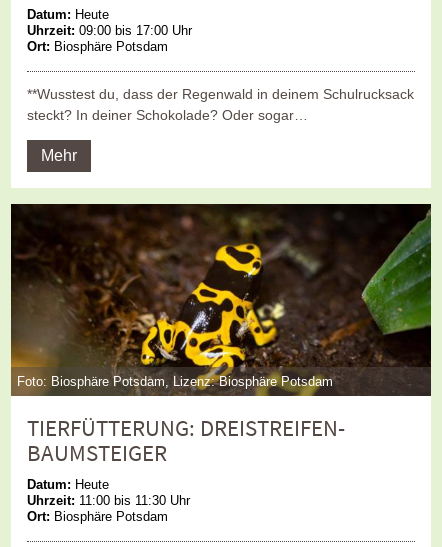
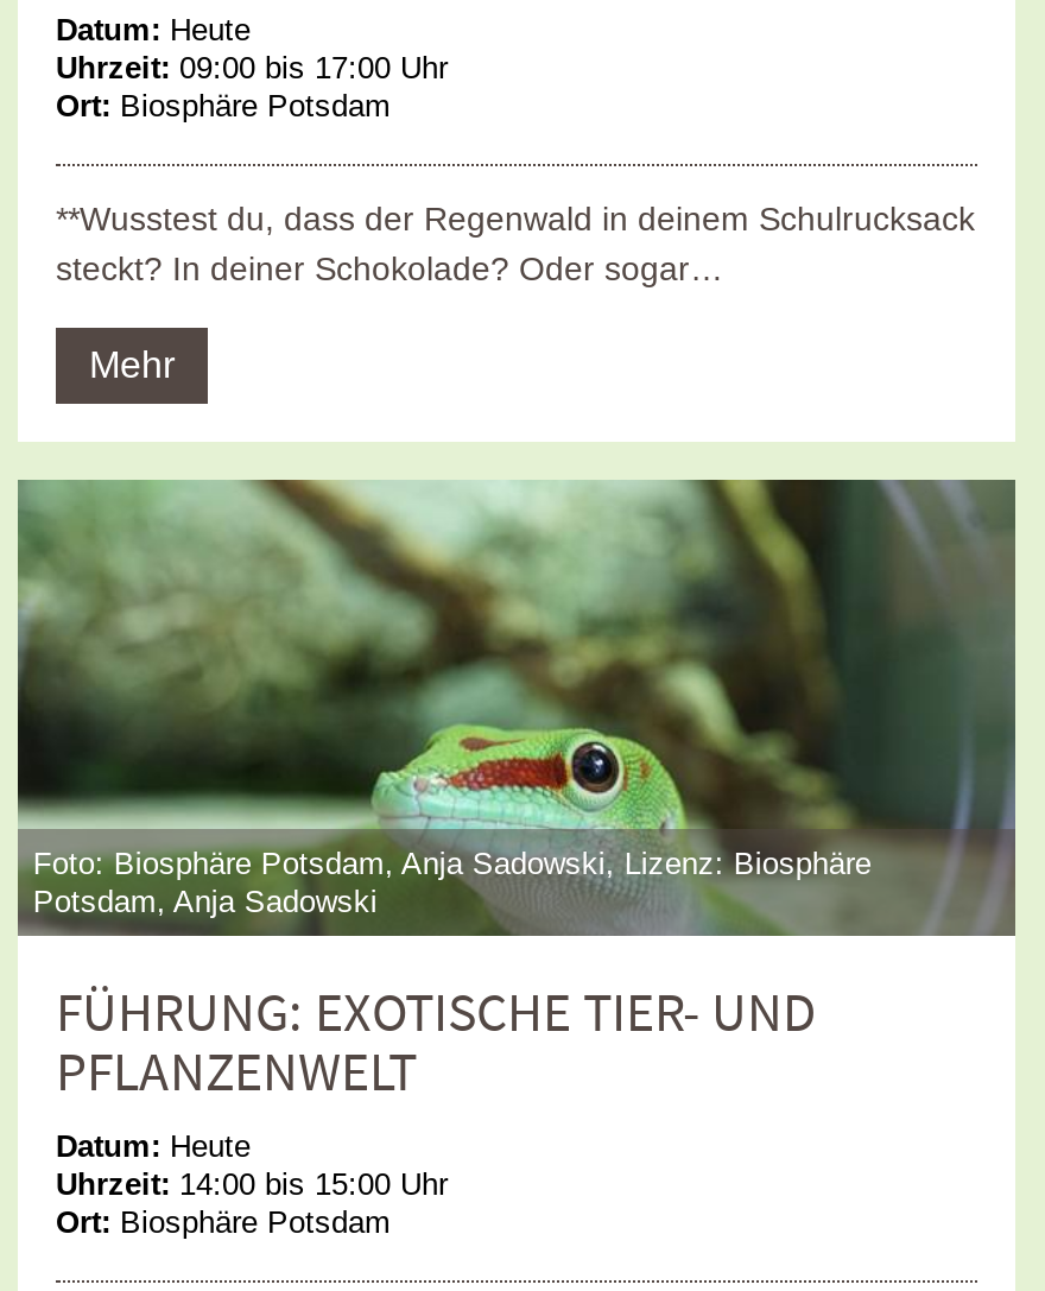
- [image]
- Foto: Biosphäre Potsdam, Lizenz: Biosphäre Potsdam
+ [image]
+ Foto: Biosphäre Potsdam, Anja Sadowski, Lizenz: Biosphäre
+ Potsdam, Anja Sadowski

- TIERFÜTTERUNG: DREISTREIFEN-
- BAUMSTEIGER
+ FÜHRUNG: EXOTISCHE TIER- UND
+ PFLANZENWELT

- Uhrzeit: 11:00 bis 11:30 Uhr
+ Uhrzeit: 14:00 bis 15:00 Uhr
